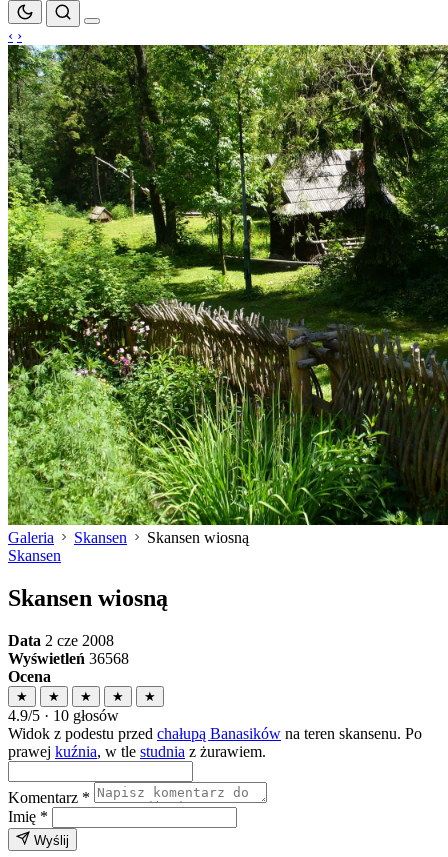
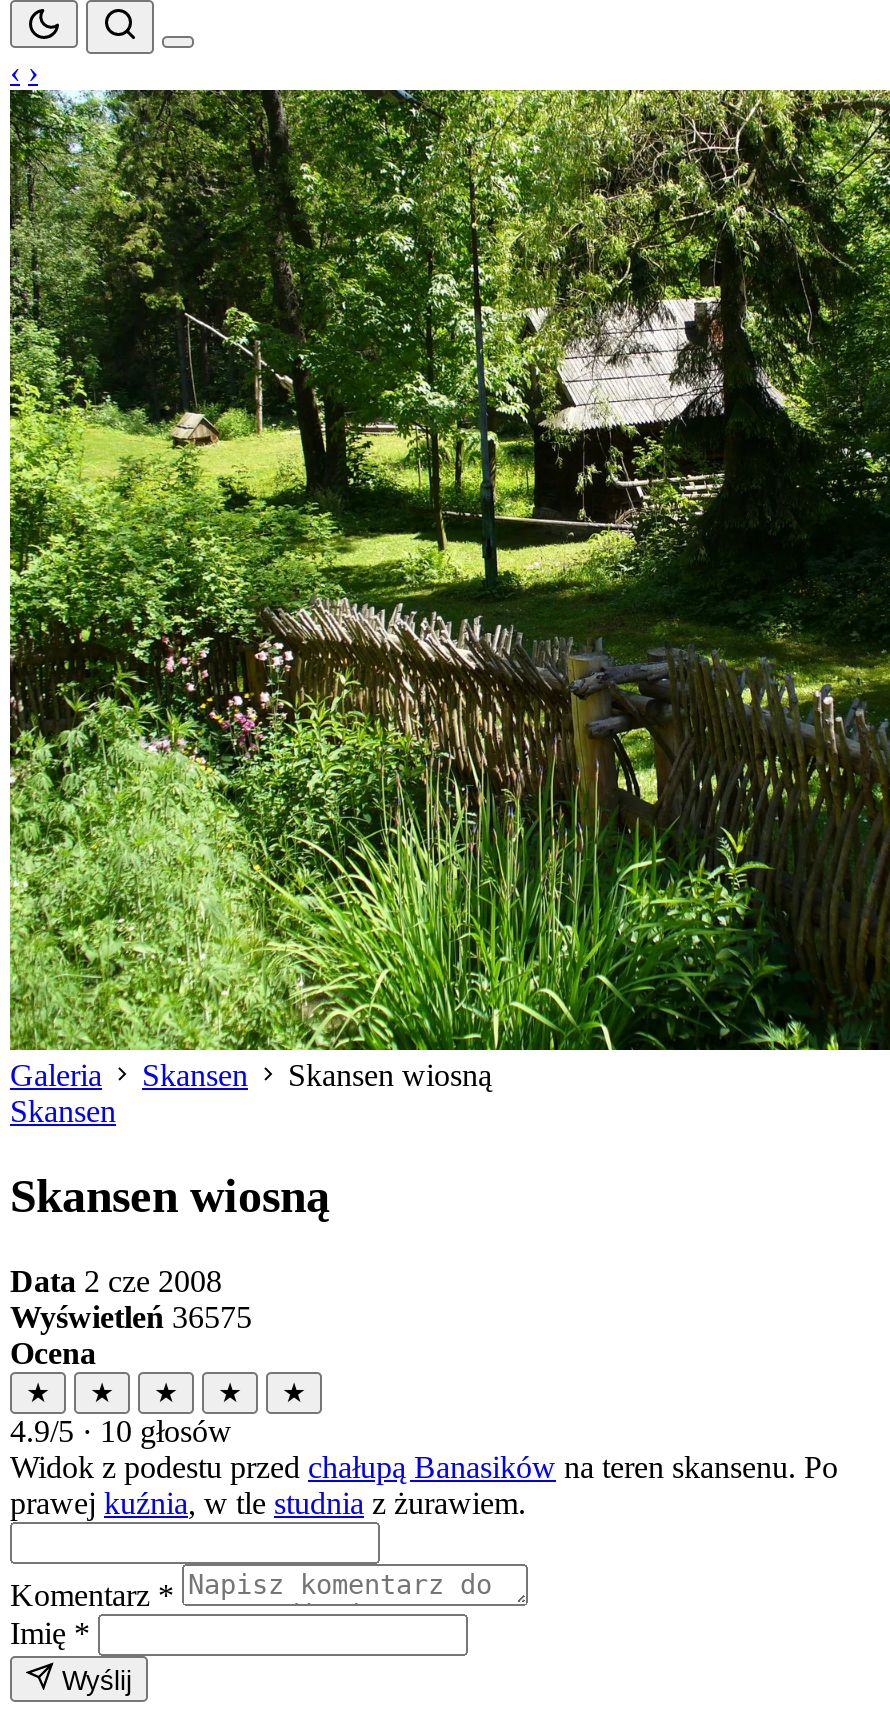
- Wyświetleń 36568
+ Wyświetleń 36575
